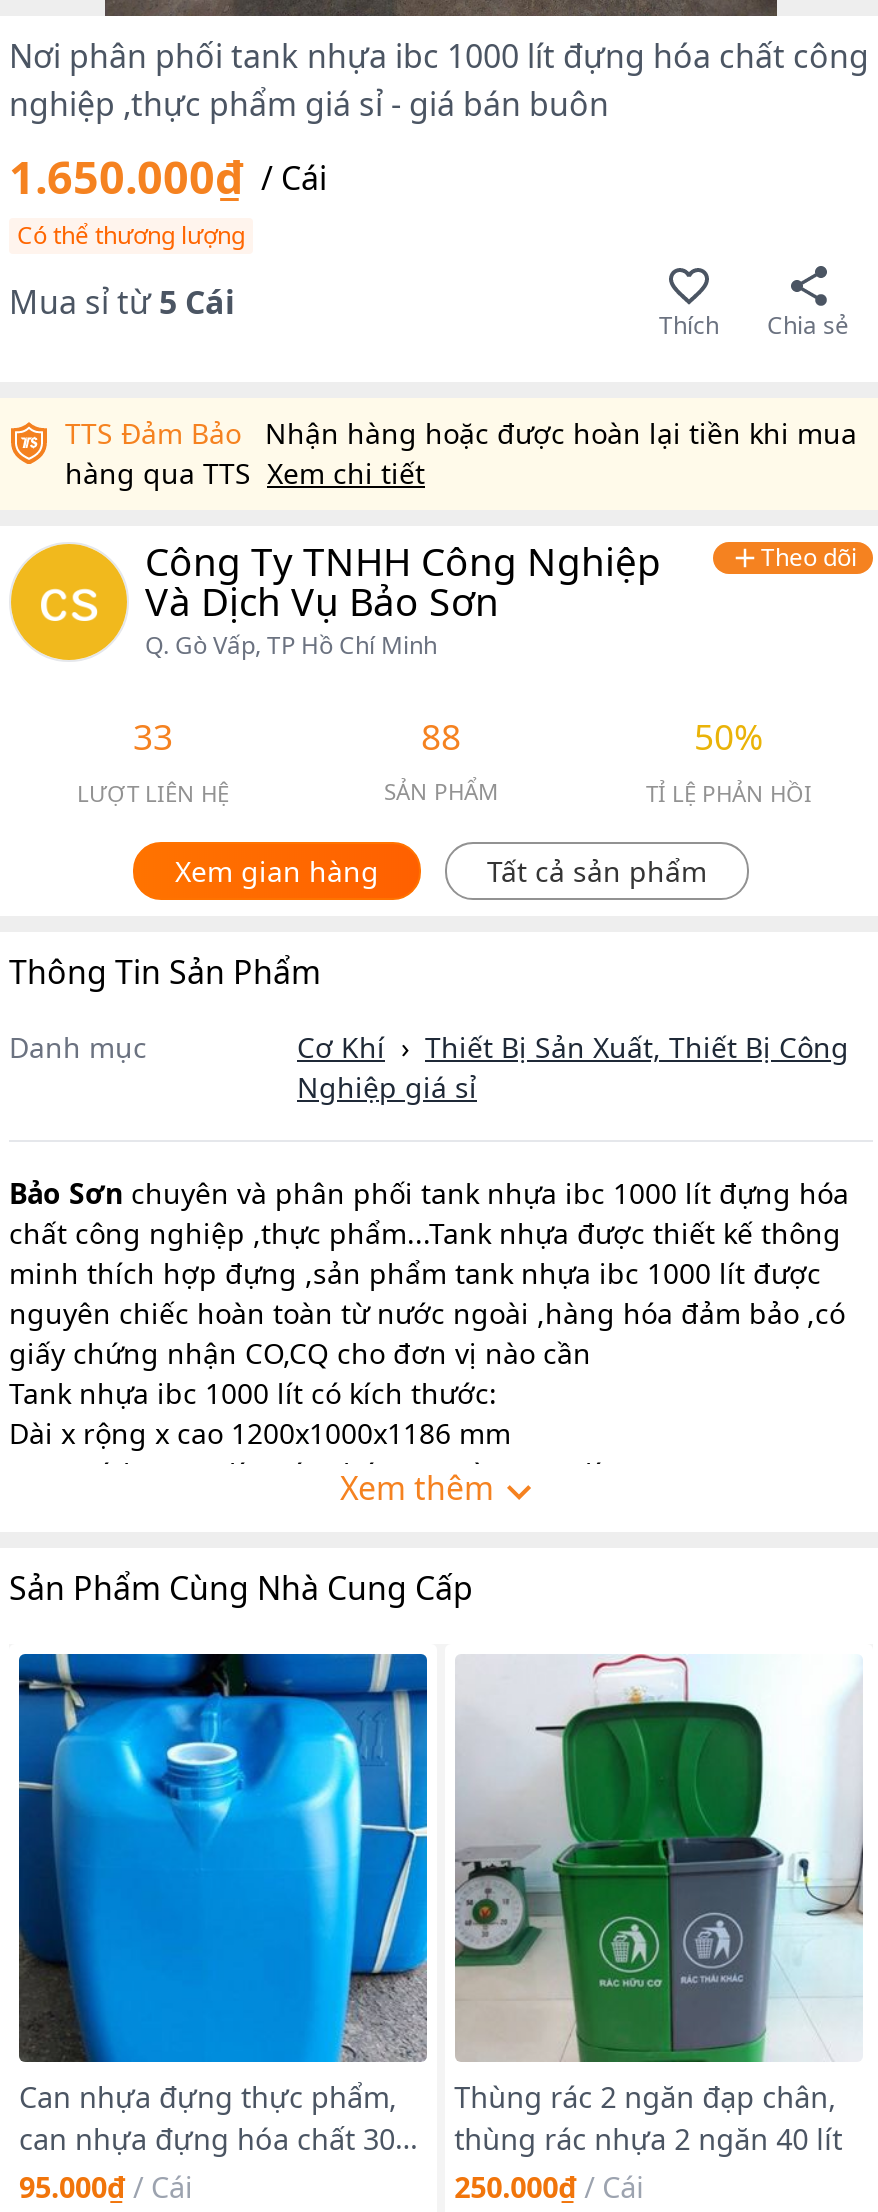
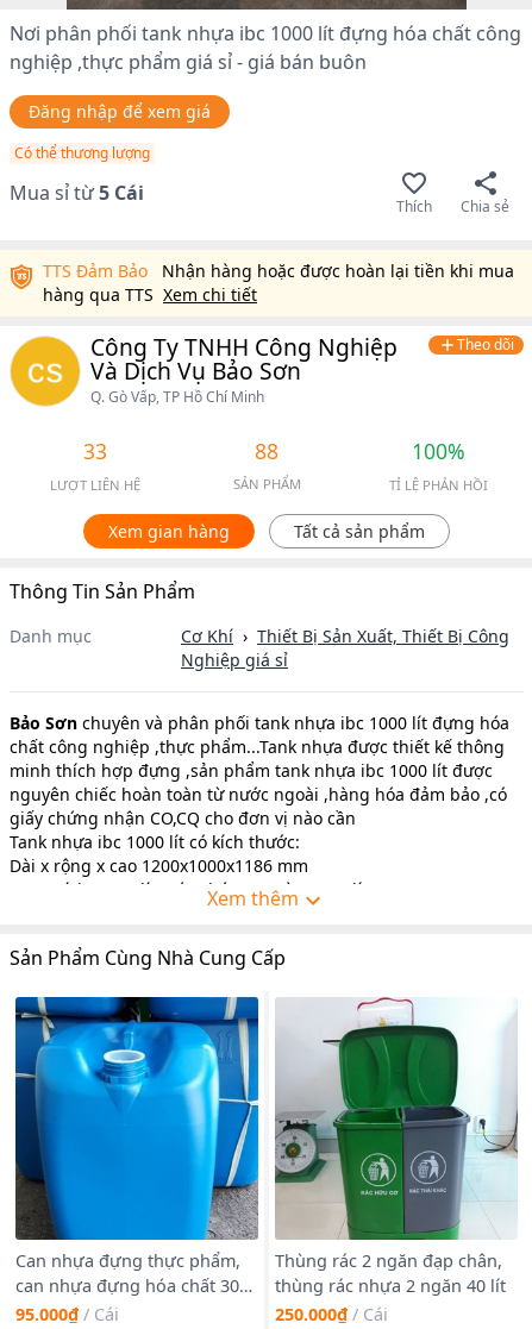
- 1.650.000₫ /Cái
+ Đăng nhập để xem giá

- 50%
+ 100%
